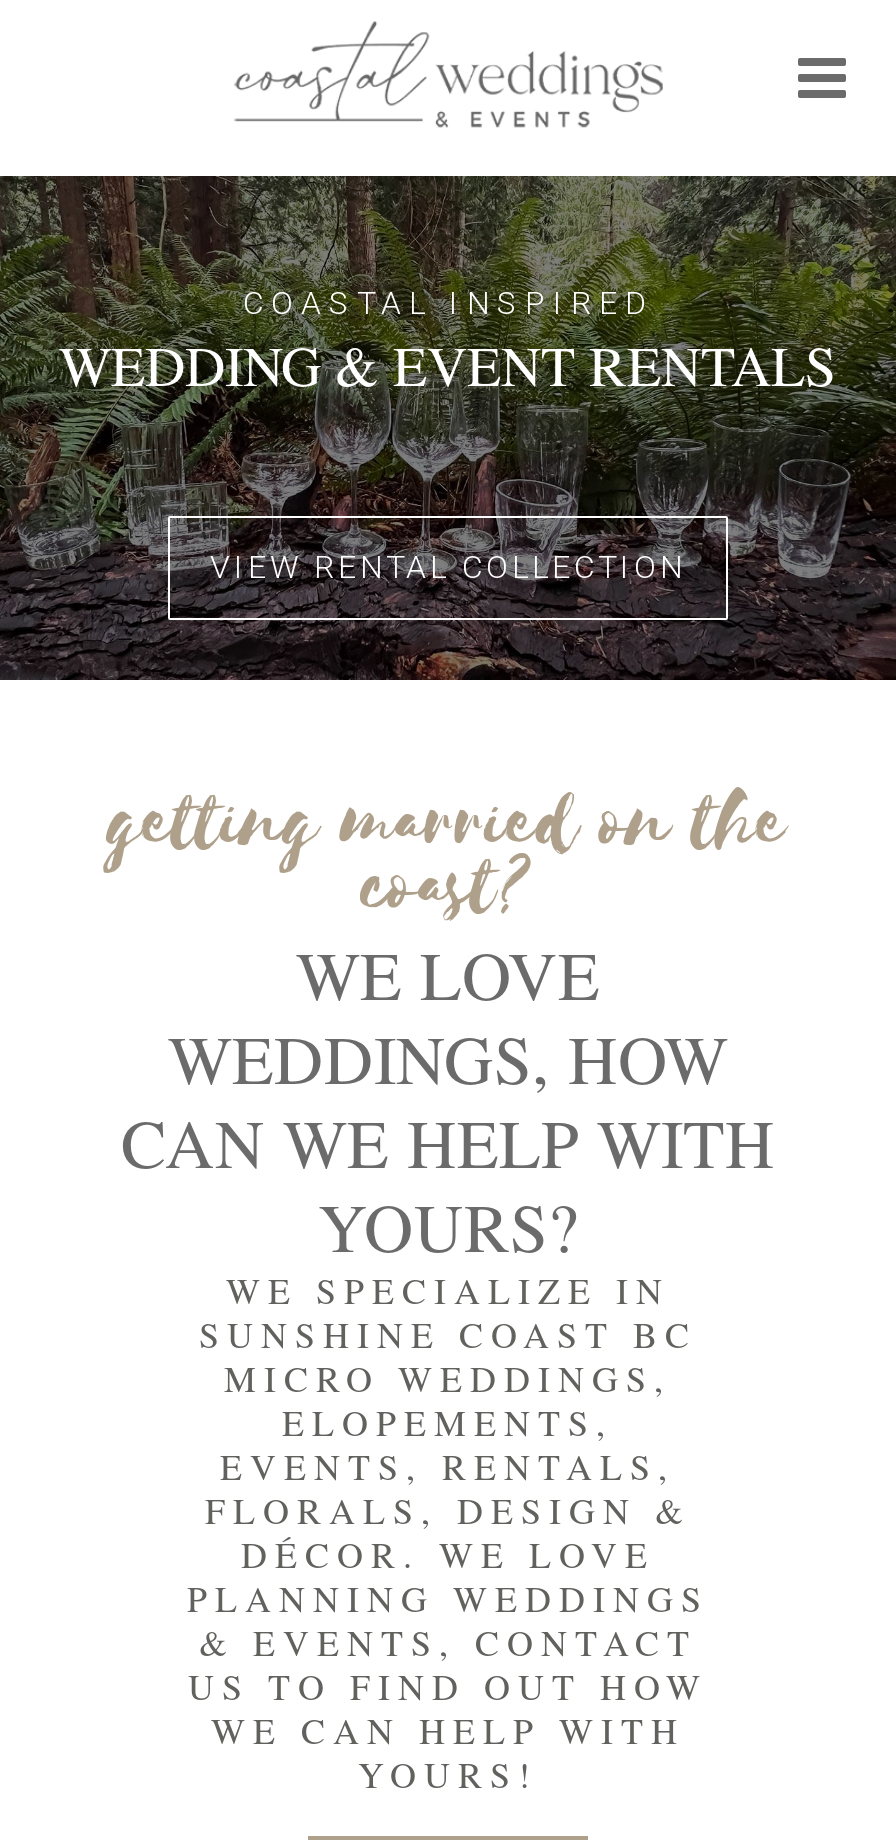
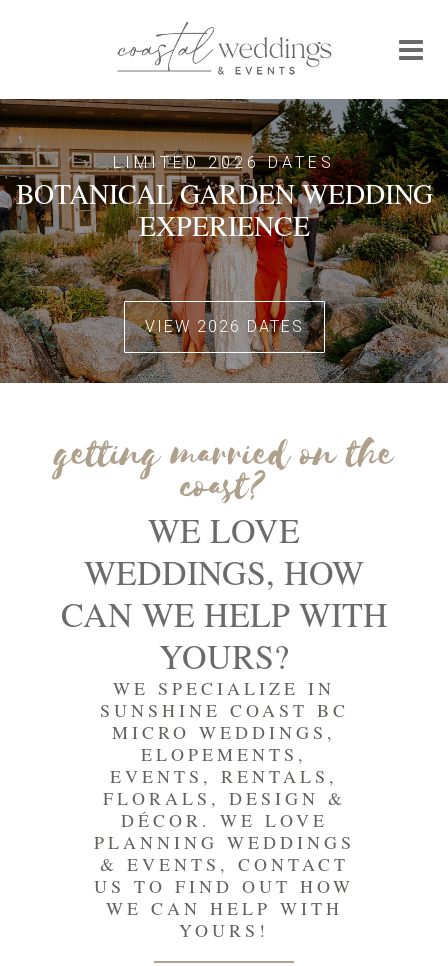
- [image]
- COASTAL INSPIRED
- WEDDING & EVENT RENTALS
+ [image]
+ LIMITED 2026 DATES
+ BOTANICAL GARDEN WEDDING
+ EXPERIENCE

- VIEW RENTAL COLLECTION
+ VIEW 2026 DATES
